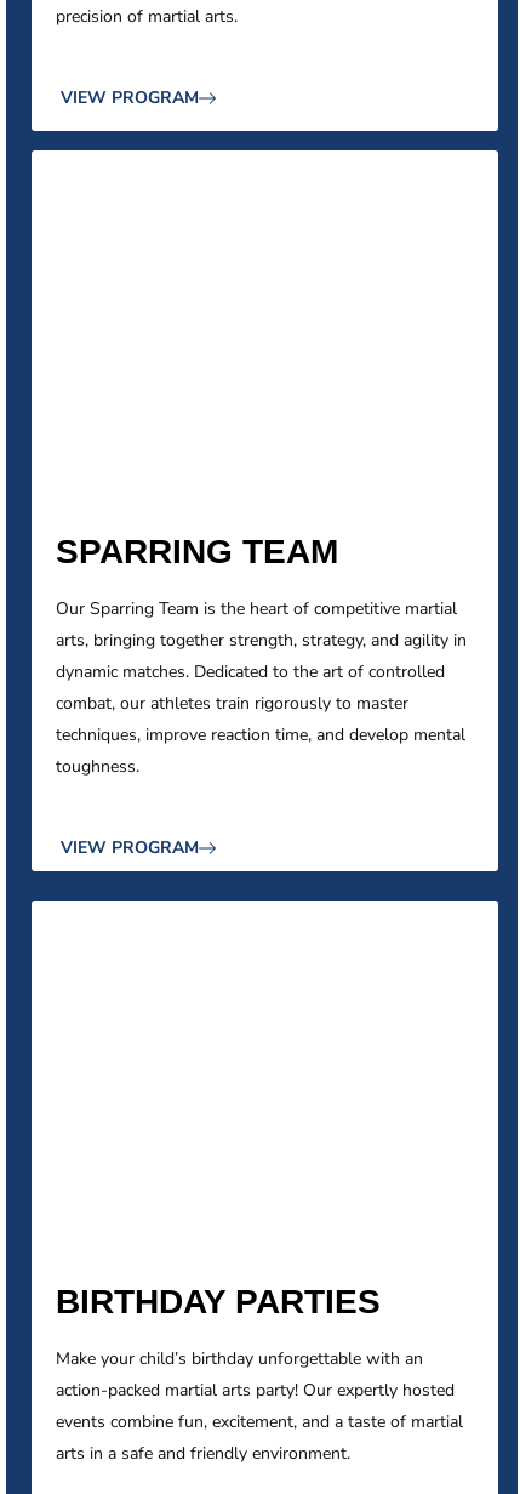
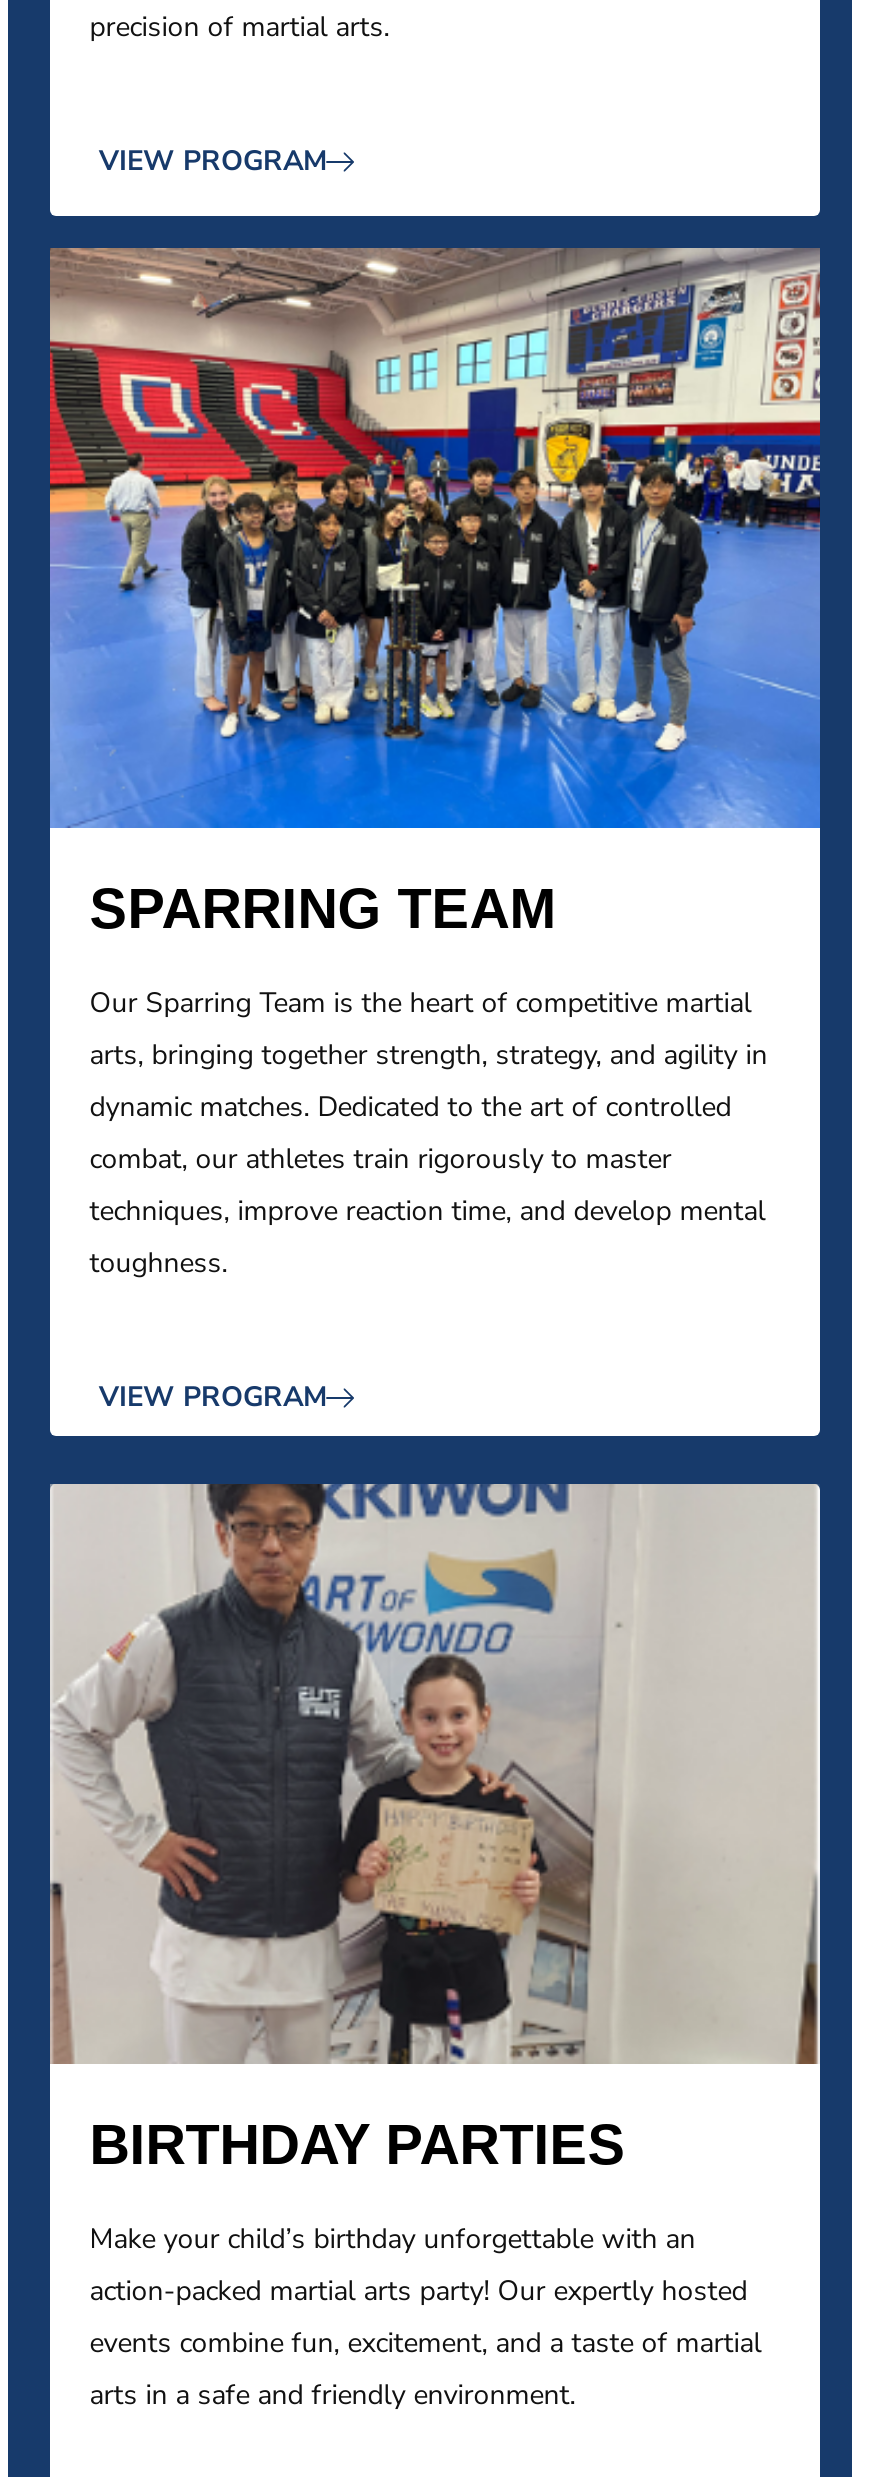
+ [image]

+ [image]
